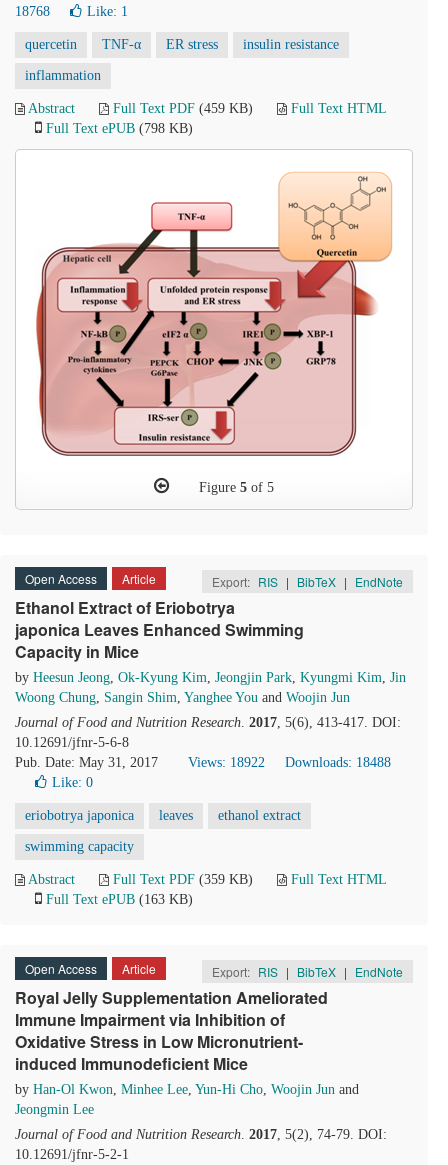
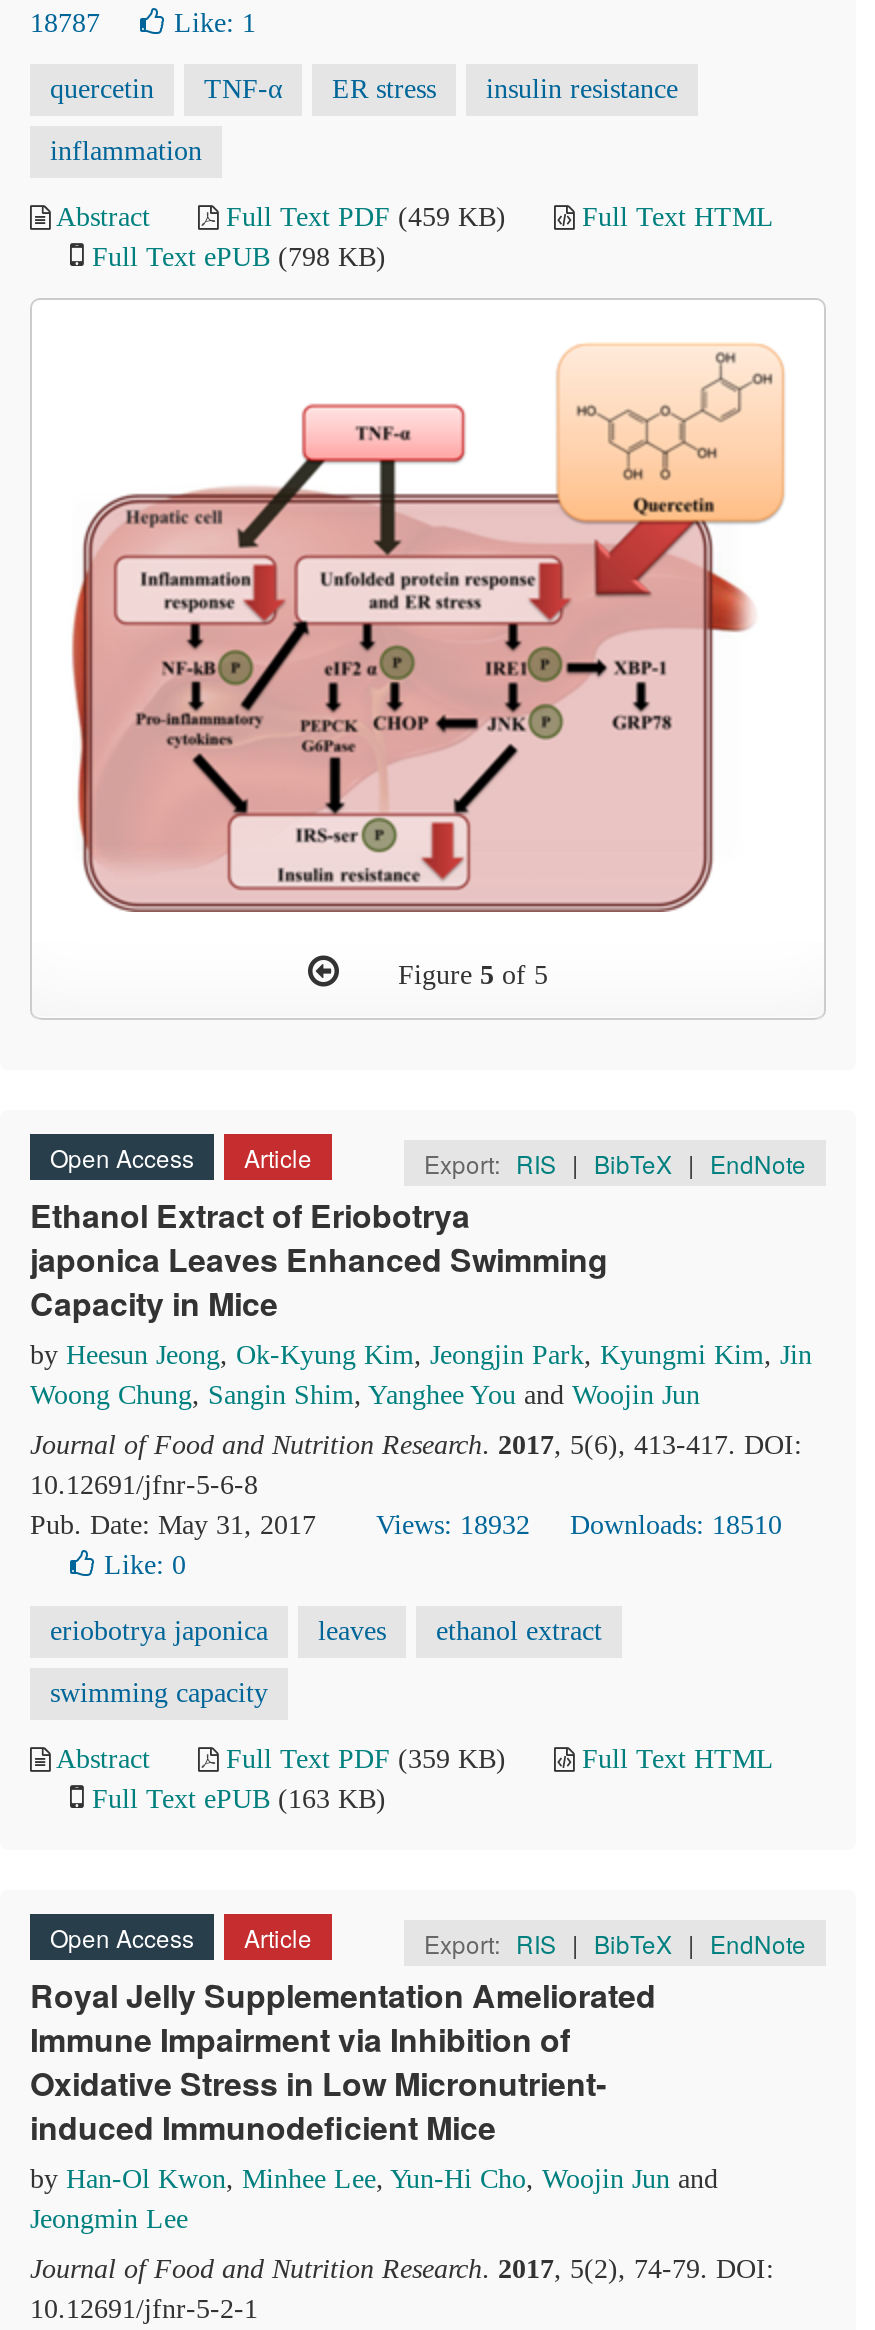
- 18768
+ 18787

- Views: 18922
+ Views: 18932

- Downloads: 18488
+ Downloads: 18510
